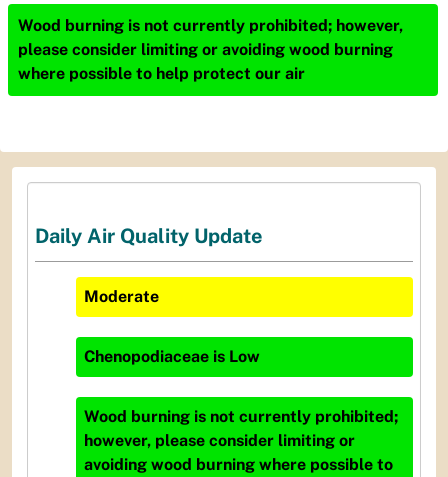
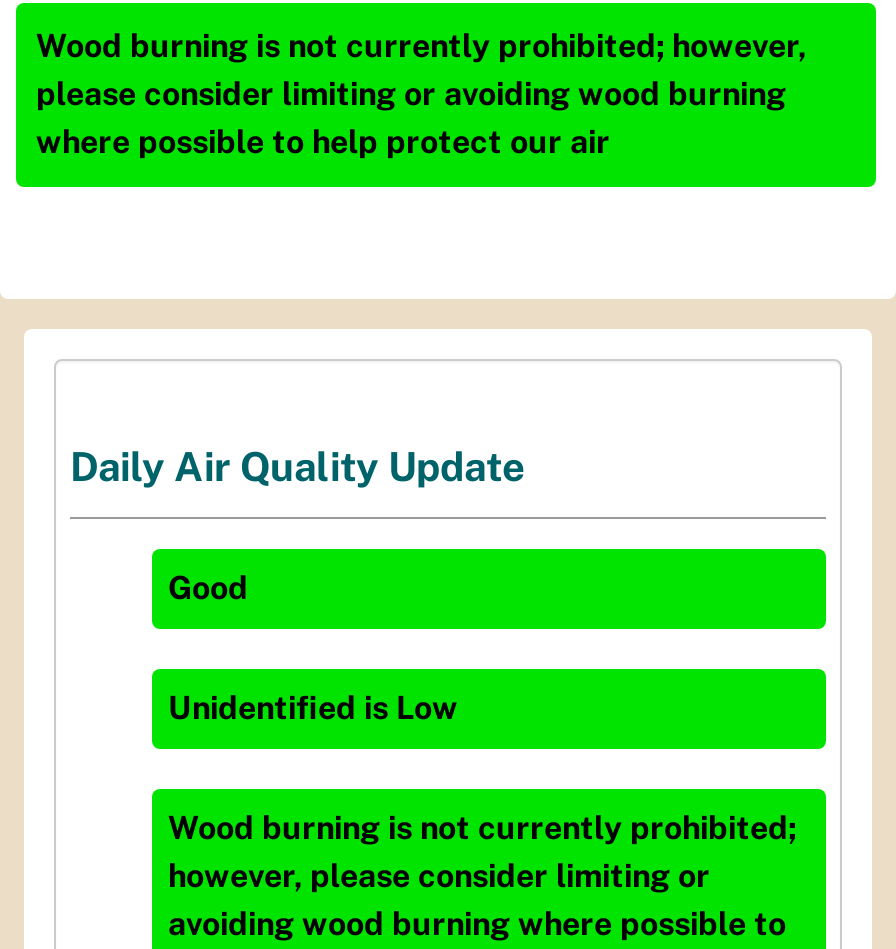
- Moderate
+ Good

- Chenopodiaceae is Low
+ Unidentified is Low
